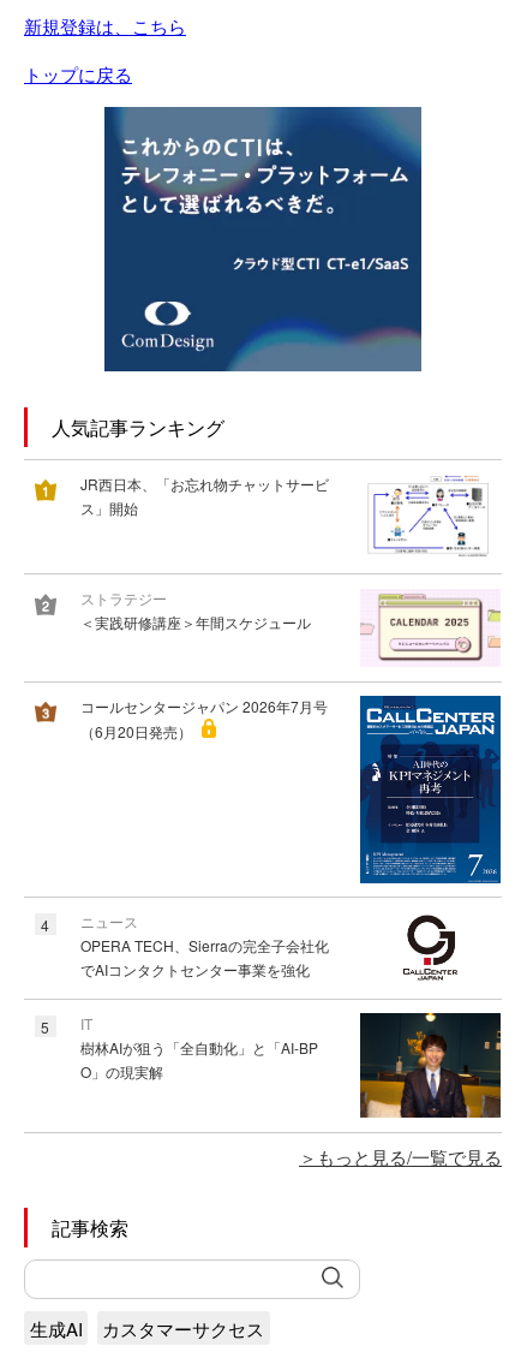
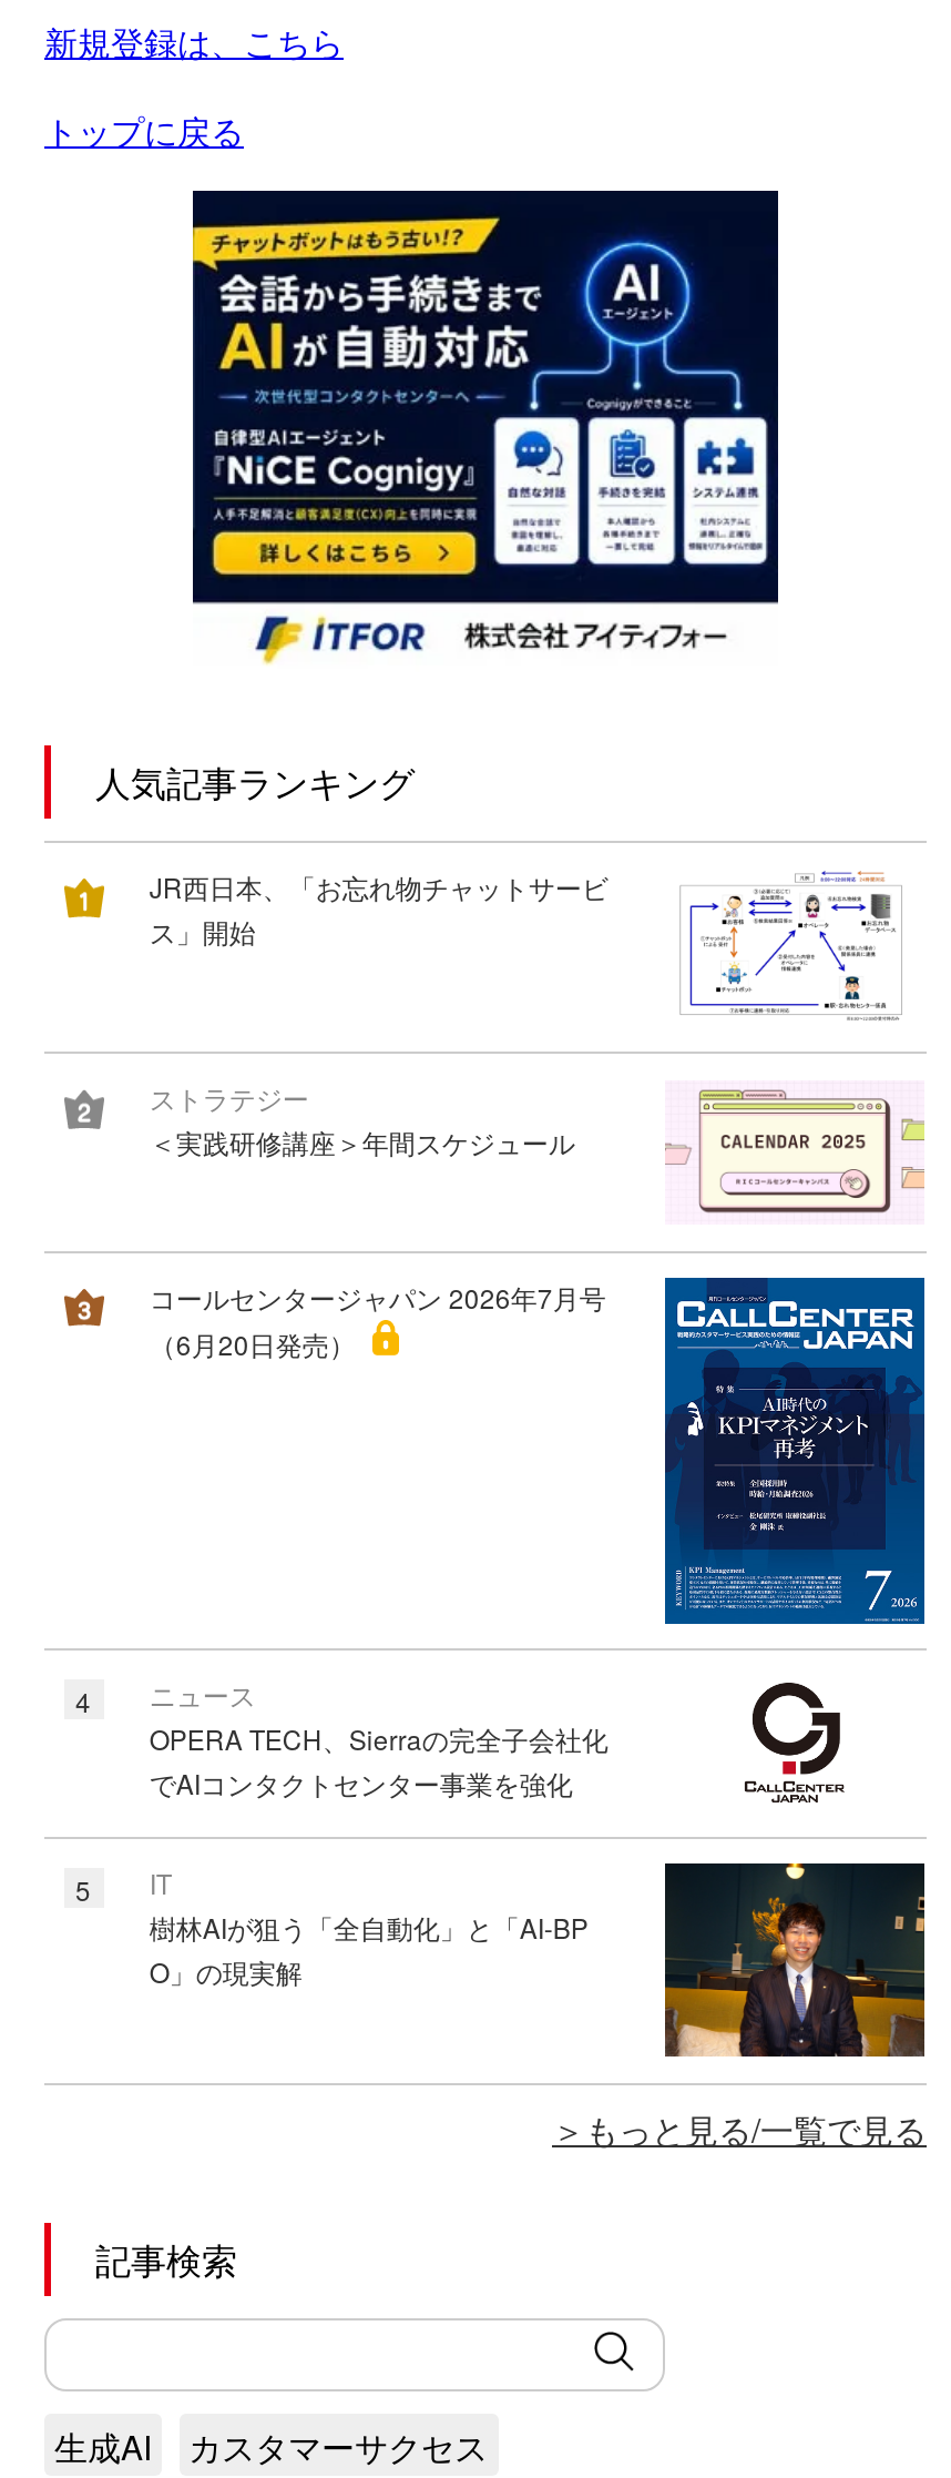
- [image]
+ [image]
